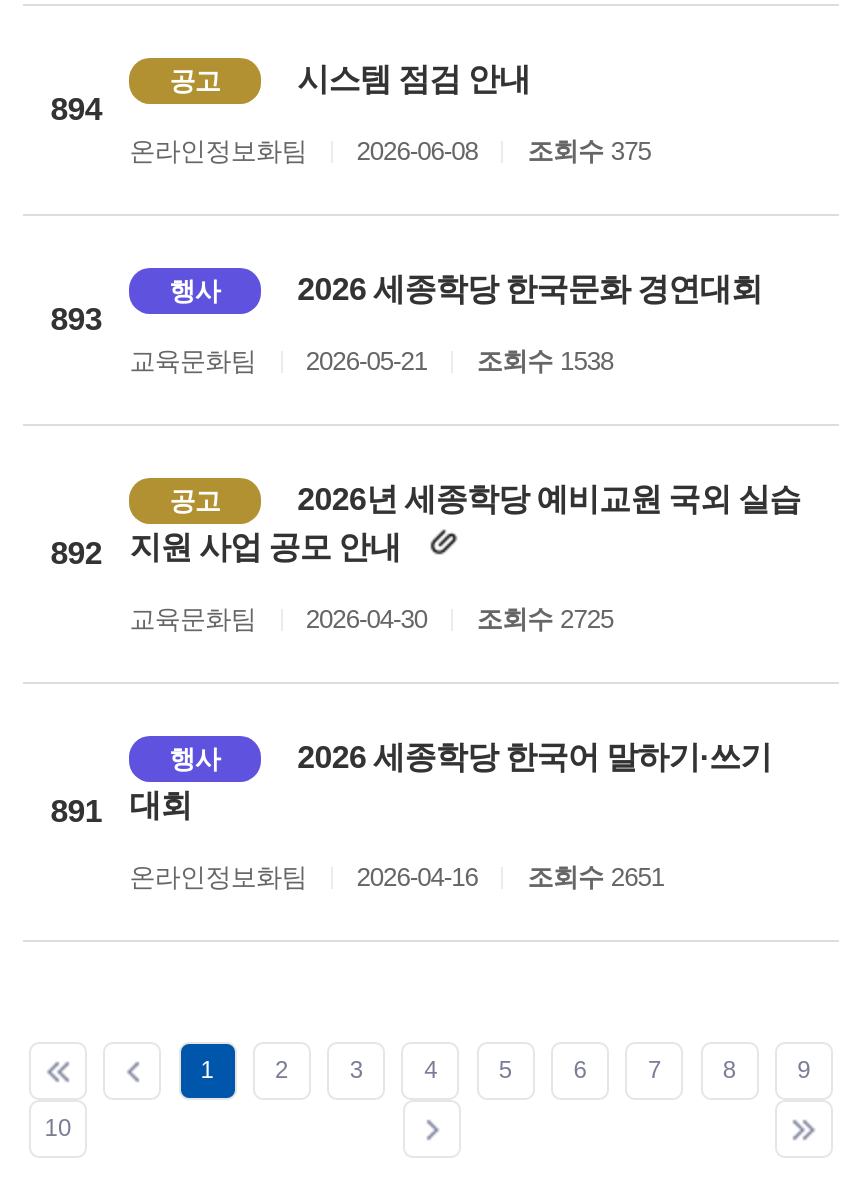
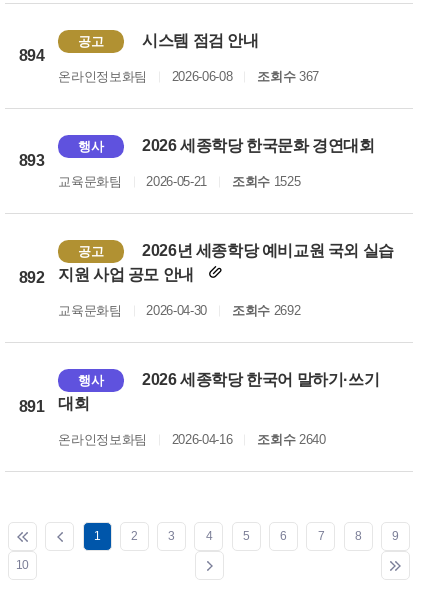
- 온라인정보화팀 2026-06-08 조회수 375
+ 온라인정보화팀 2026-06-08 조회수 367

- 교육문화팀 2026-05-21 조회수 1538
+ 교육문화팀 2026-05-21 조회수 1525

- 교육문화팀 2026-04-30 조회수 2725
+ 교육문화팀 2026-04-30 조회수 2692

- 온라인정보화팀 2026-04-16 조회수 2651
+ 온라인정보화팀 2026-04-16 조회수 2640
